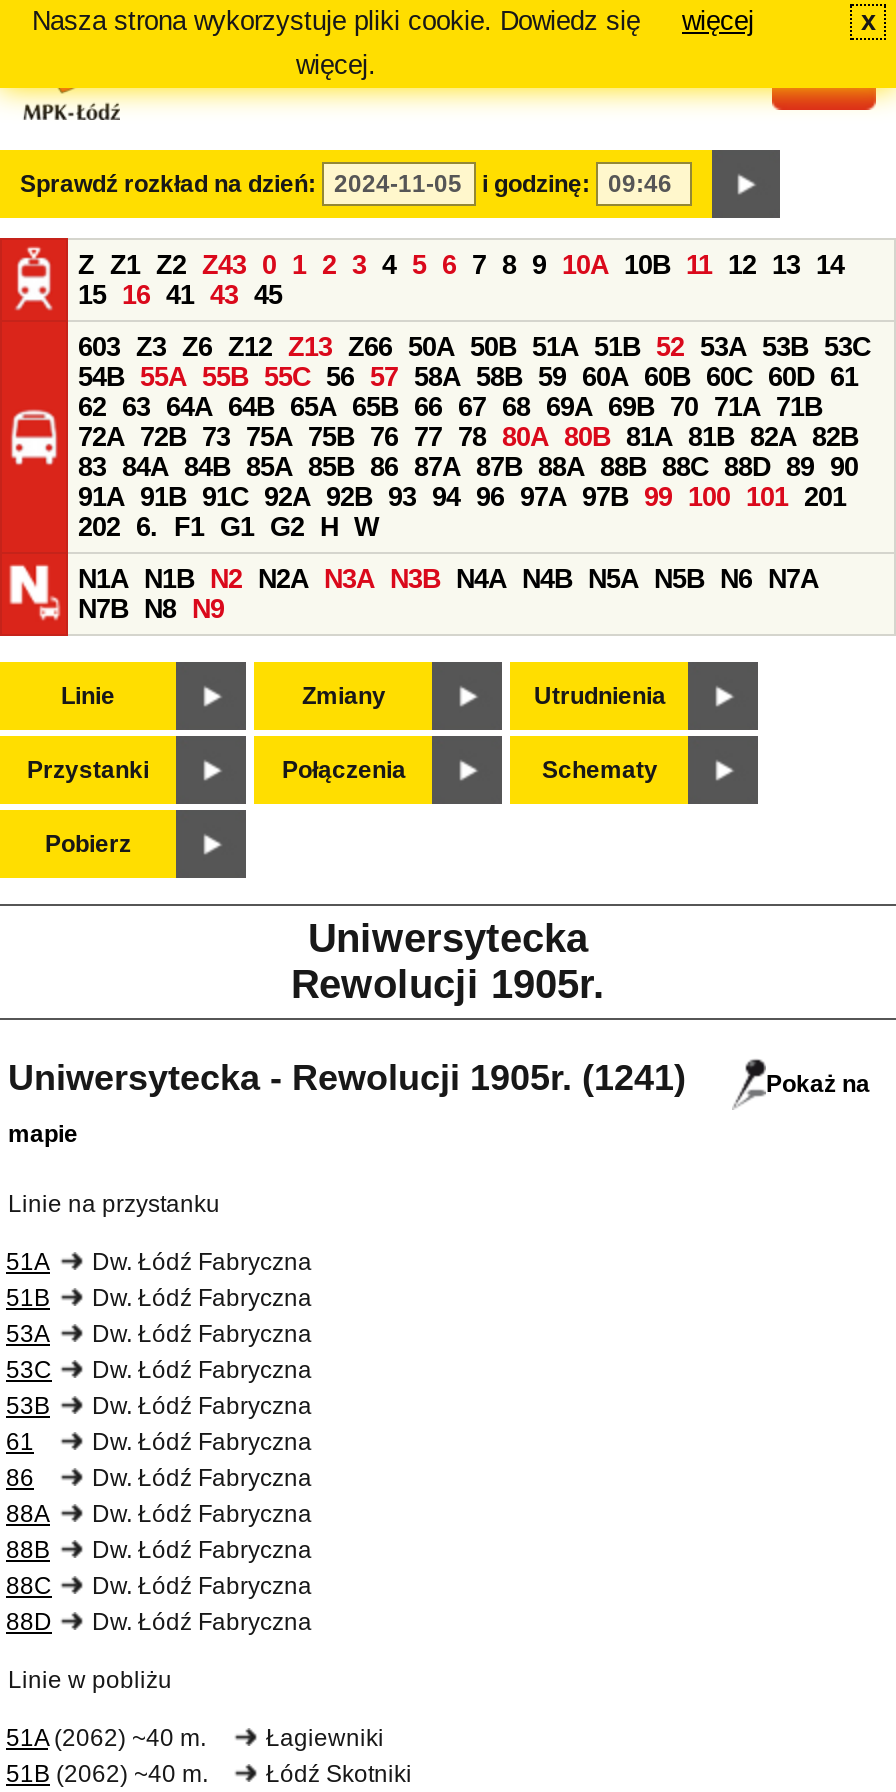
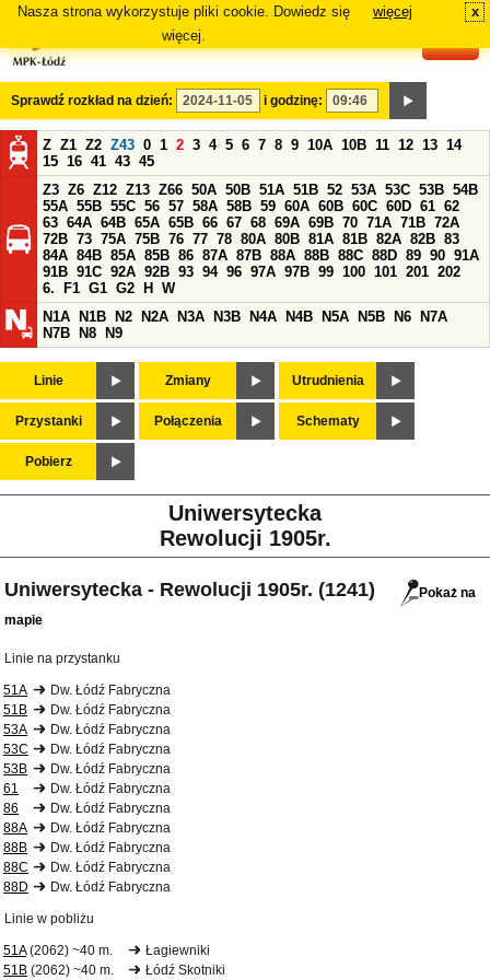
- 603 Z3 Z6 Z12 Z13 Z66 50A 50B 51A 51B 52 53A 53B 53C
- 54B 55A 55B 55C 56 57 58A 58B 59 60A 60B 60C 60D 61
- 62 63 64A 64B 65A 65B 66 67 68 69A 69B 70 71A 71B
- 72A 72B 73 75A 75B 76 77 78 80A 80B 81A 81B 82A 82B
- 83 84A 84B 85A 85B 86 87A 87B 88A 88B 88C 88D 89 90
- 91A 91B 91C 92A 92B 93 94 96 97A 97B 99 100 101 201
- 202 6. F1 G1 G2 H W
+ Z3 Z6 Z12 Z13 Z66 50A 50B 51A 51B 52 53A 53C 53B 54B
+ 55A 55B 55C 56 57 58A 58B 59 60A 60B 60C 60D 61 62
+ 63 64A 64B 65A 65B 66 67 68 69A 69B 70 71A 71B 72A
+ 72B 73 75A 75B 76 77 78 80A 80B 81A 81B 82A 82B 83
+ 84A 84B 85A 85B 86 87A 87B 88A 88B 88C 88D 89 90 91A
+ 91B 91C 92A 92B 93 94 96 97A 97B 99 100 101 201 202
+ 6. F1 G1 G2 H W
